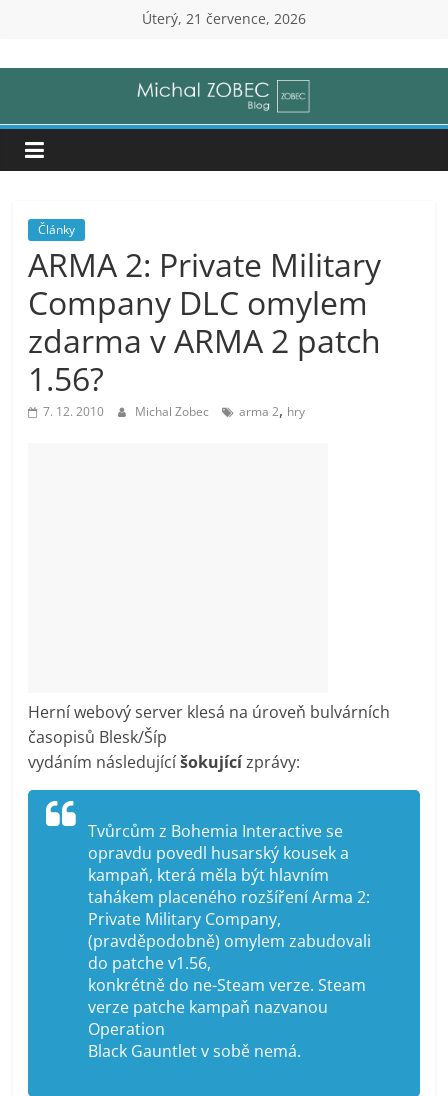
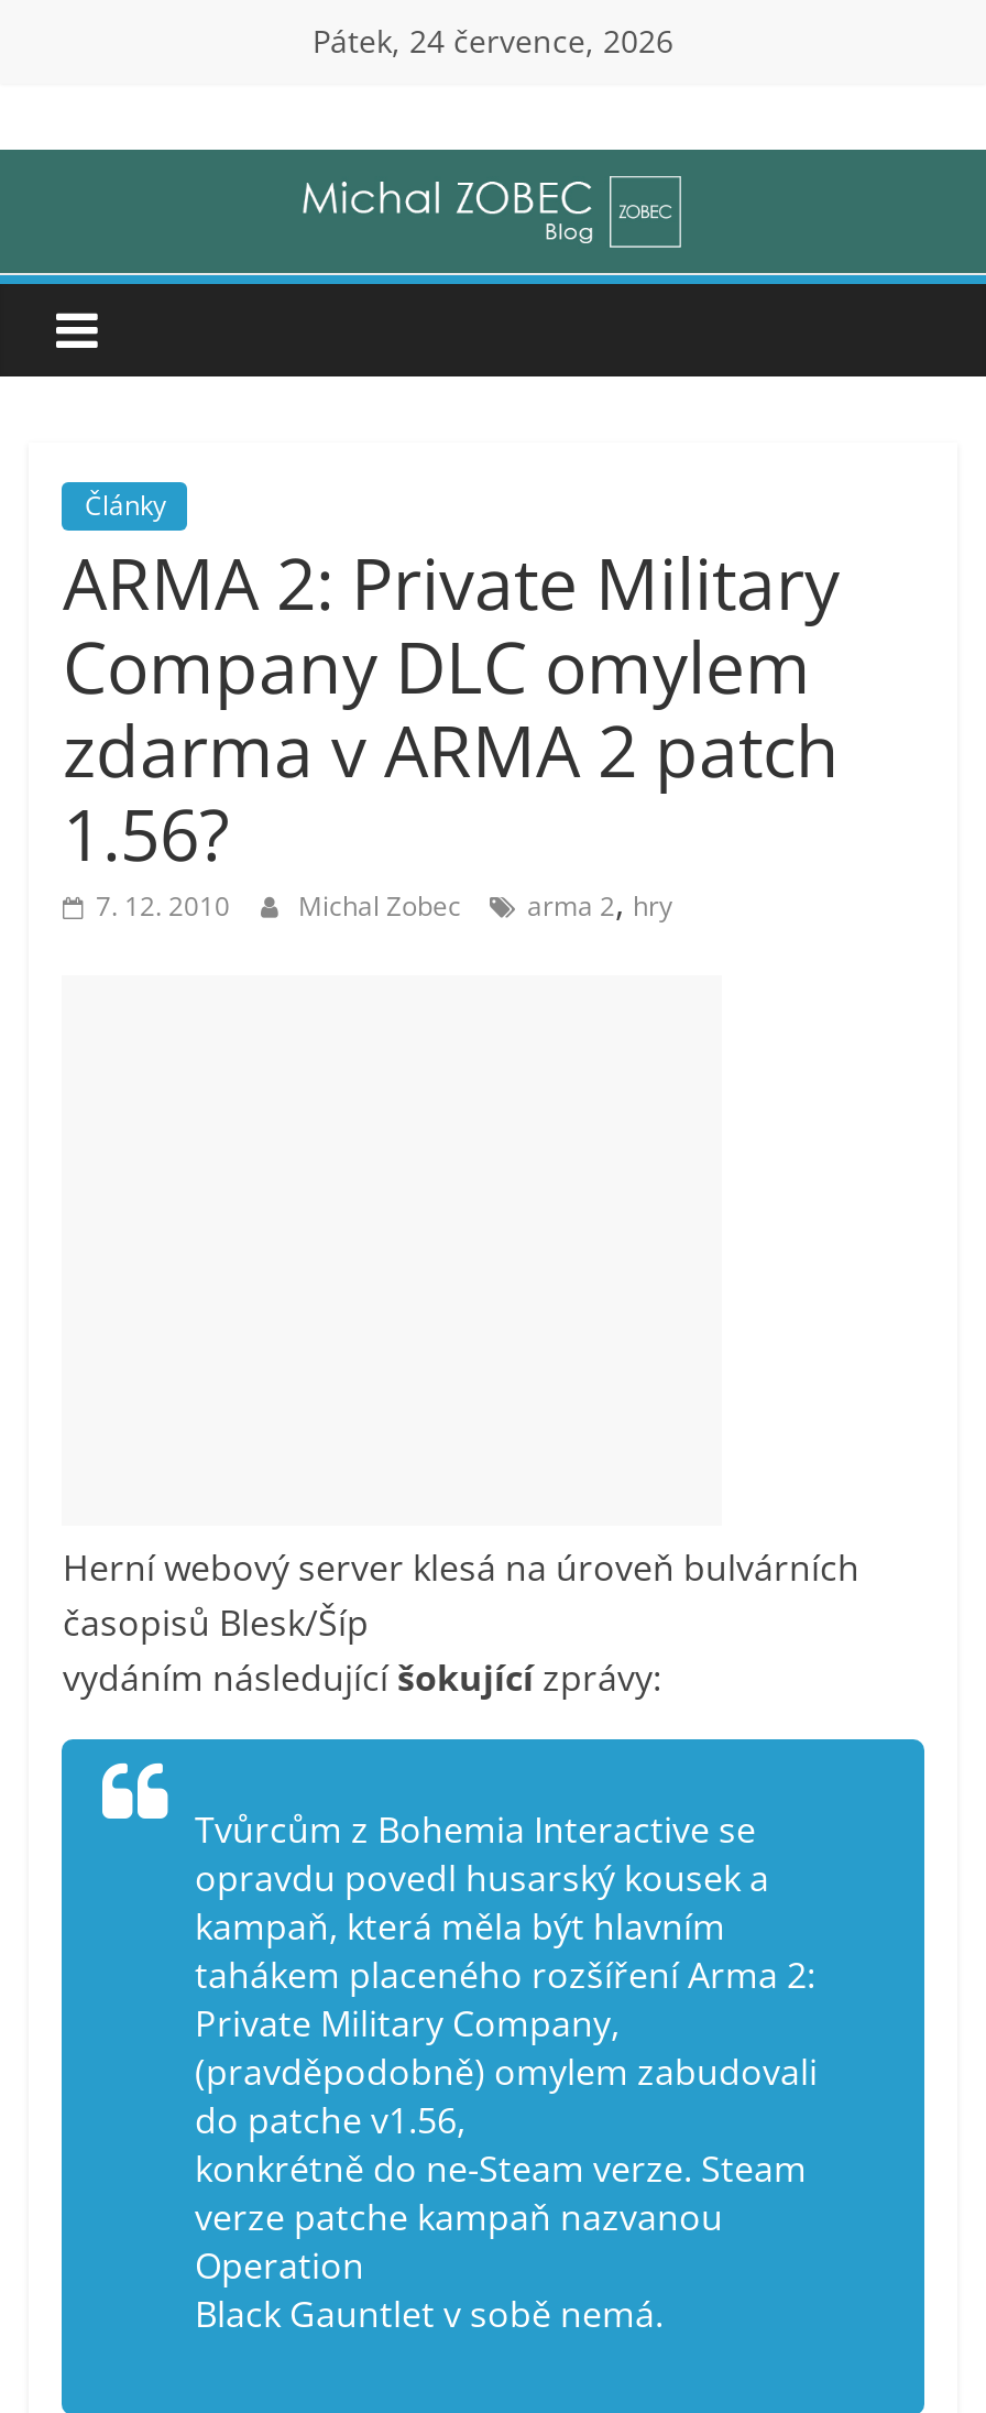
- Úterý, 21 července, 2026
+ Pátek, 24 července, 2026
